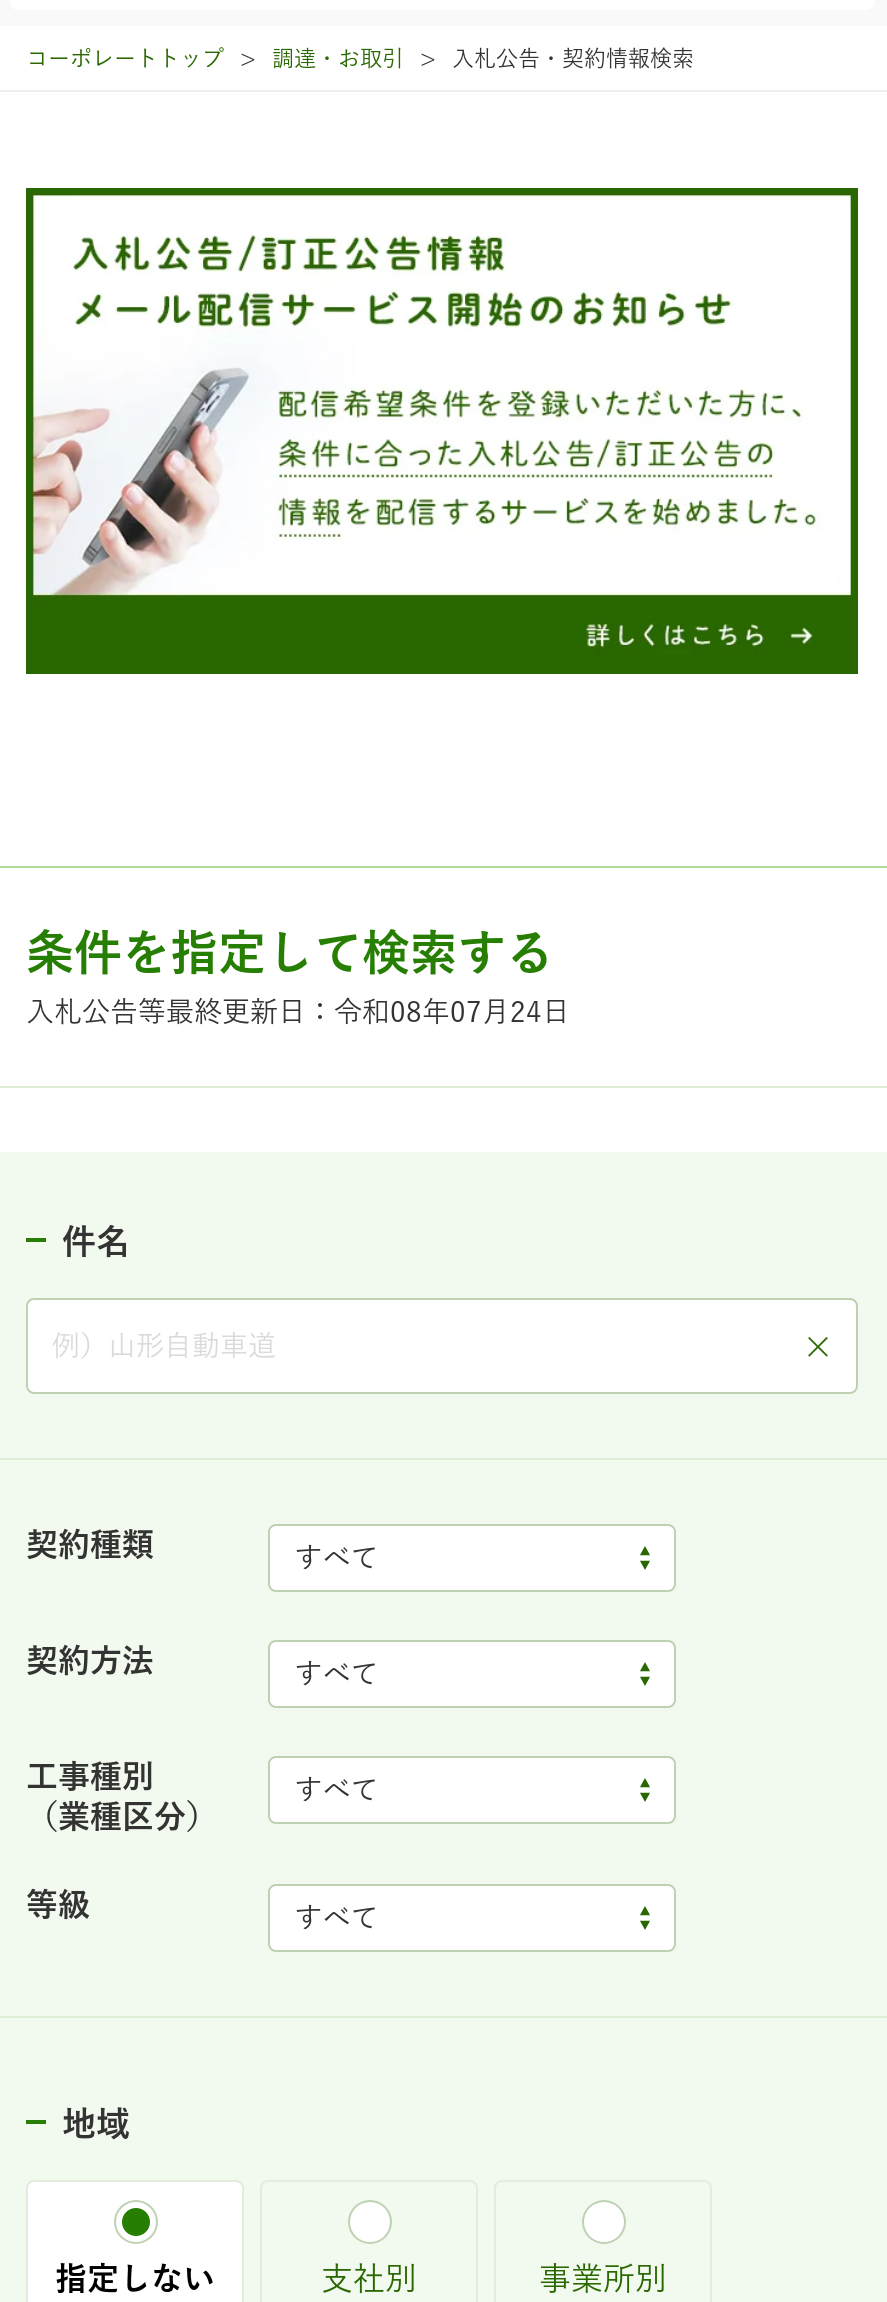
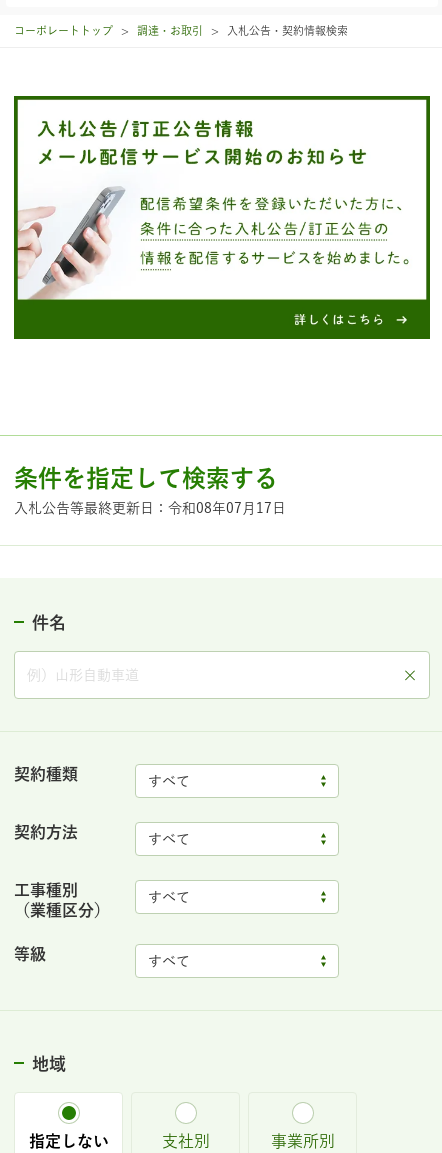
- 入札公告等最終更新日：令和08年07月24日
+ 入札公告等最終更新日：令和08年07月17日
